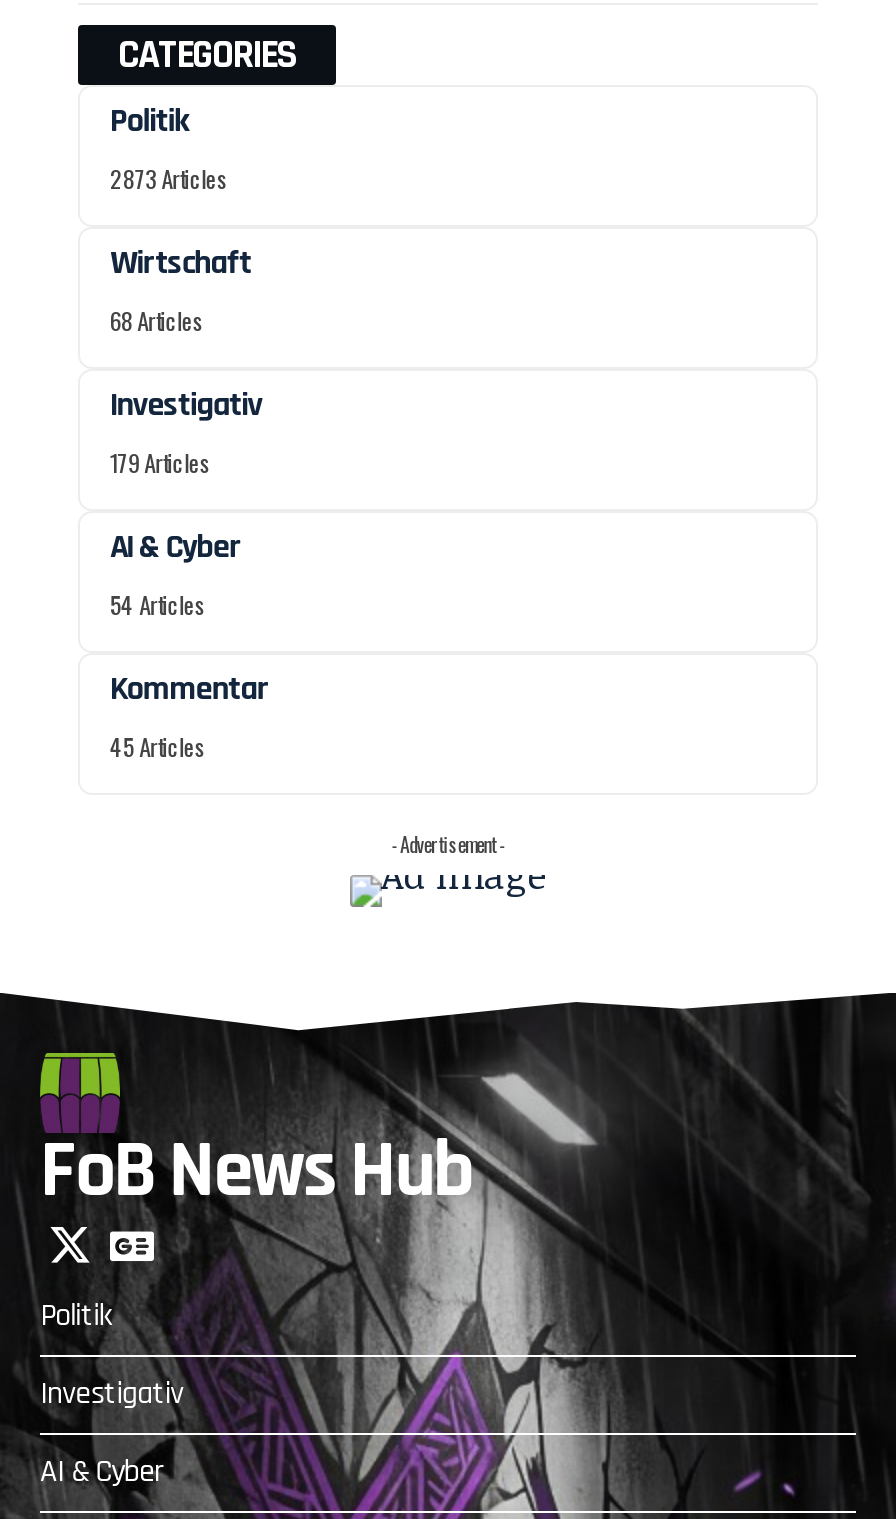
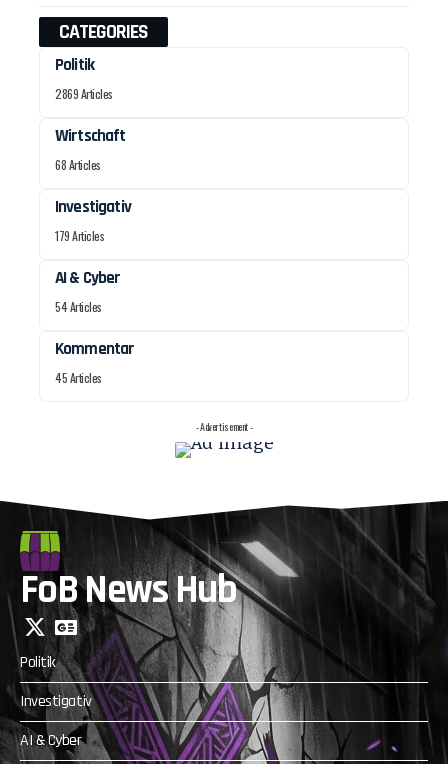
- 2873 Articles
+ 2869 Articles
